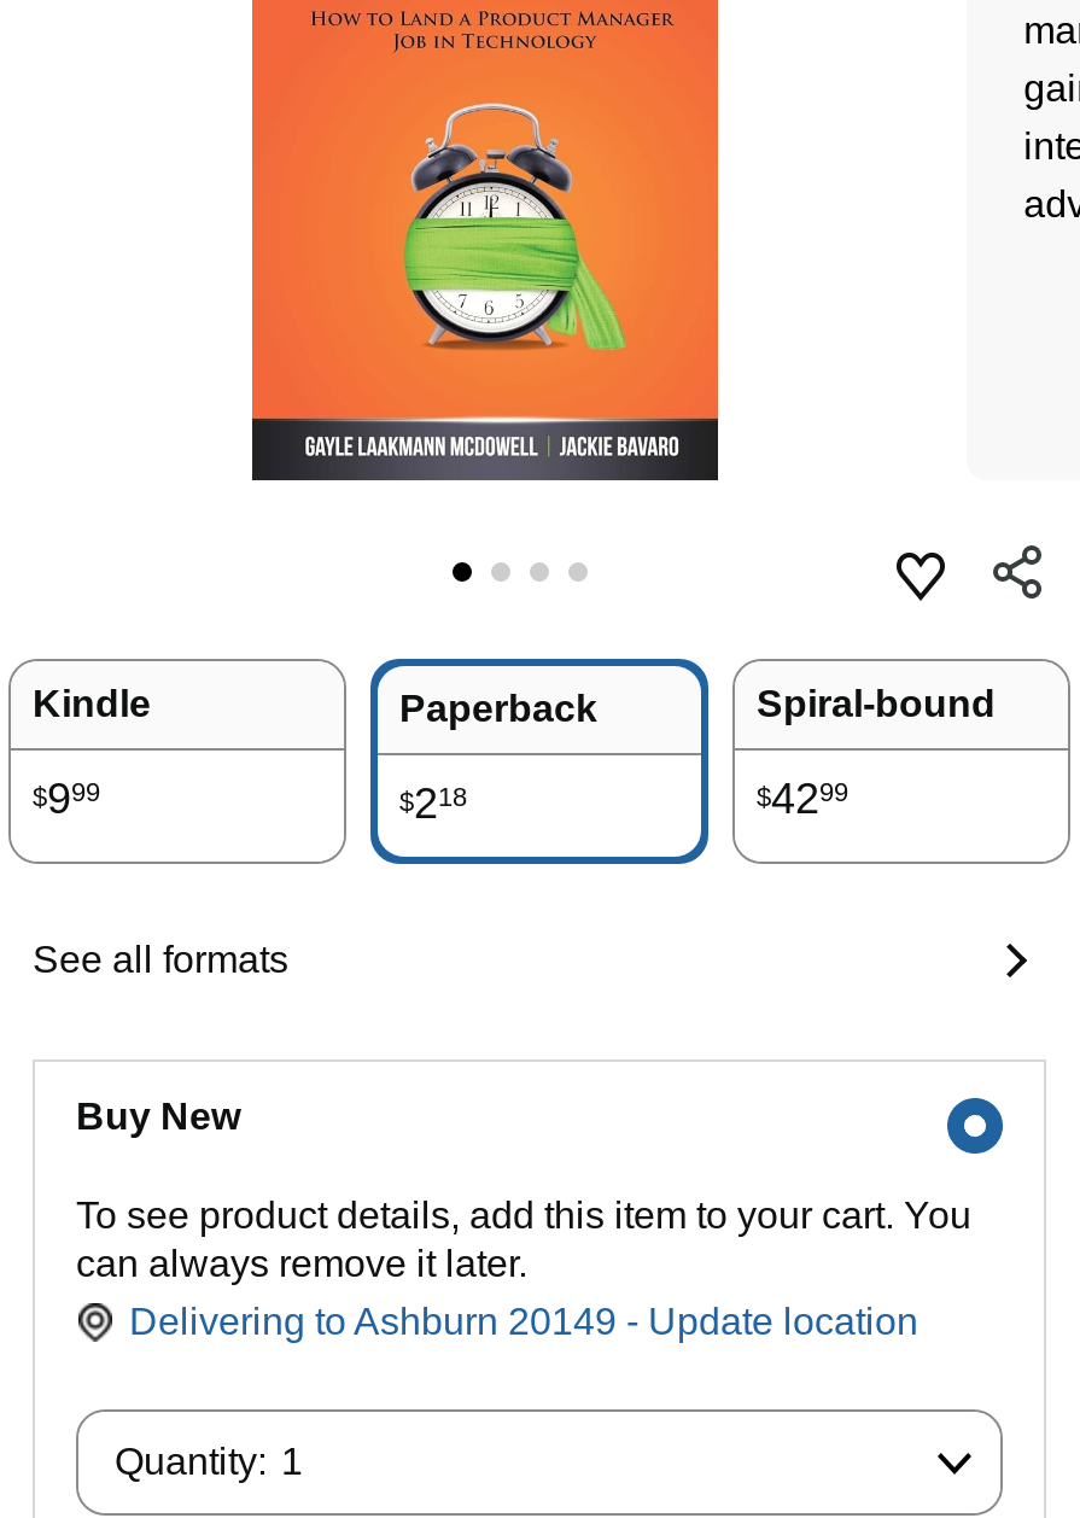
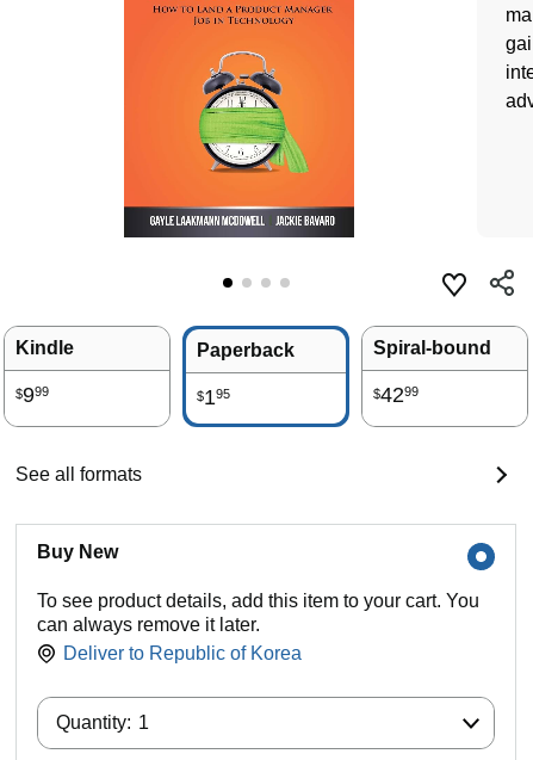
- $218
+ $195

- Delivering to Ashburn 20149 - Update location
+ Deliver to Republic of Korea
